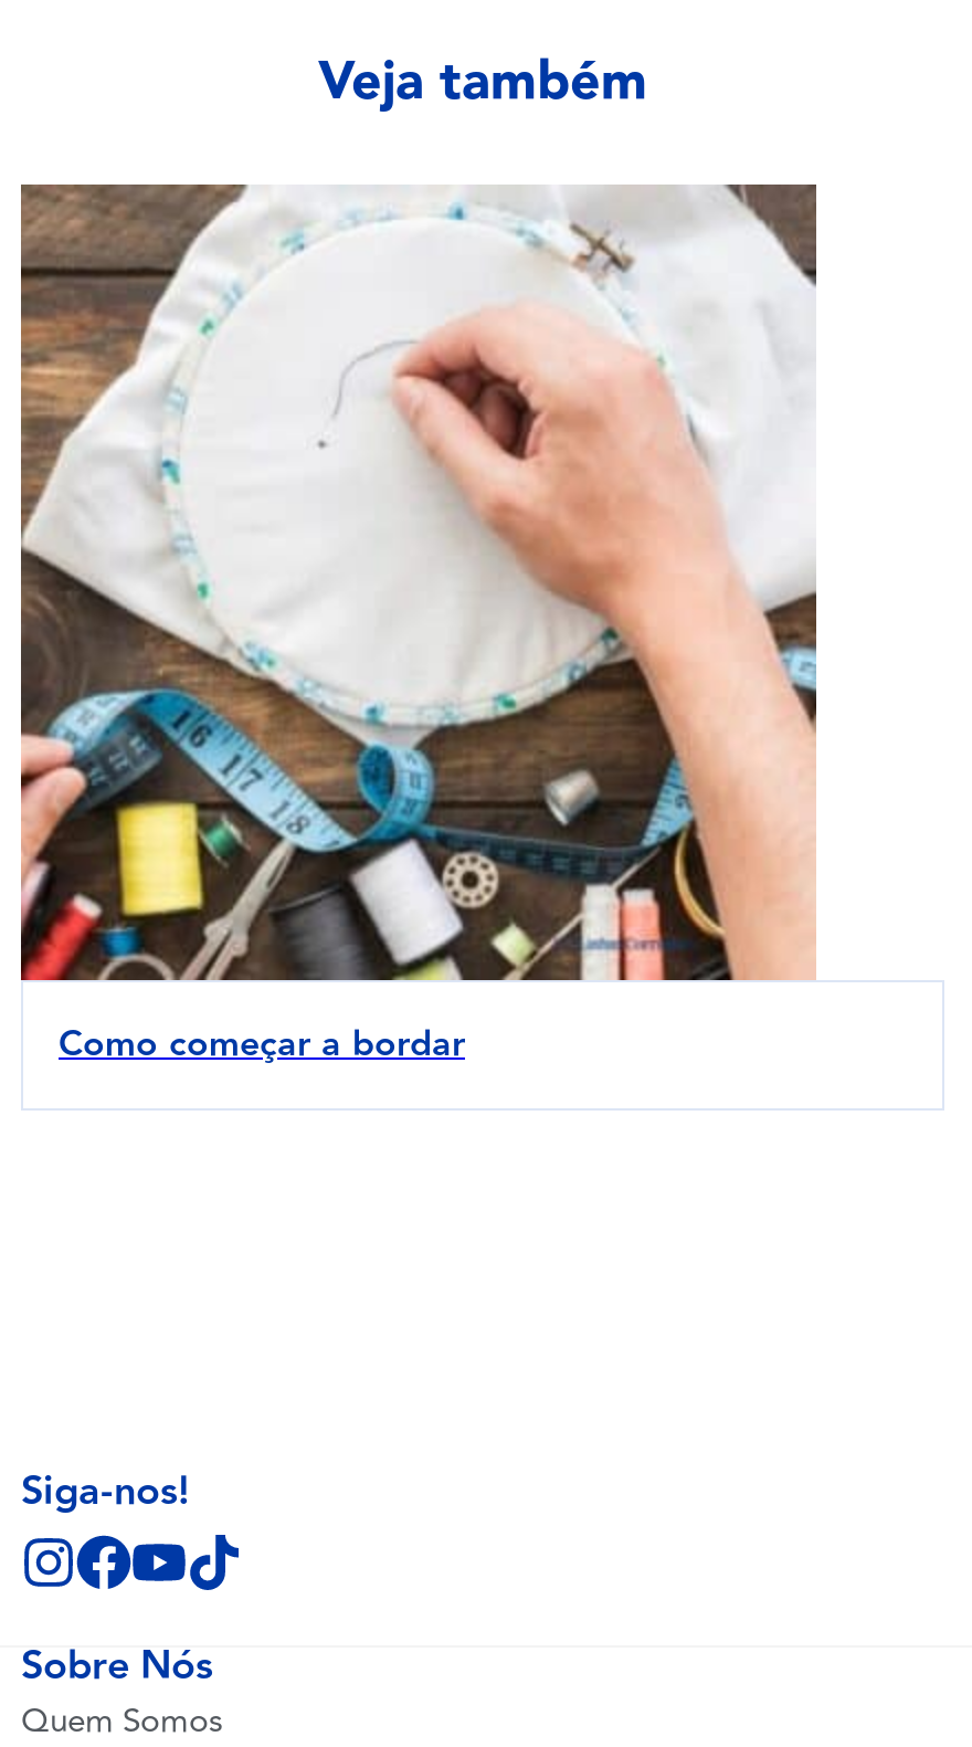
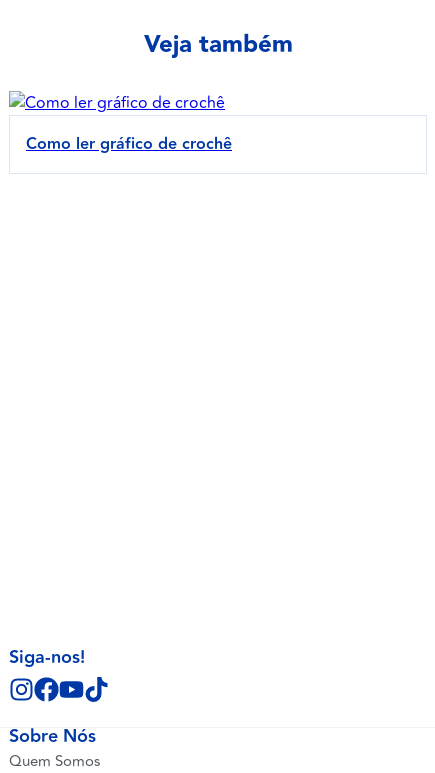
- [image]

- Como começar a bordar
+ Como ler gráfico de crochê
